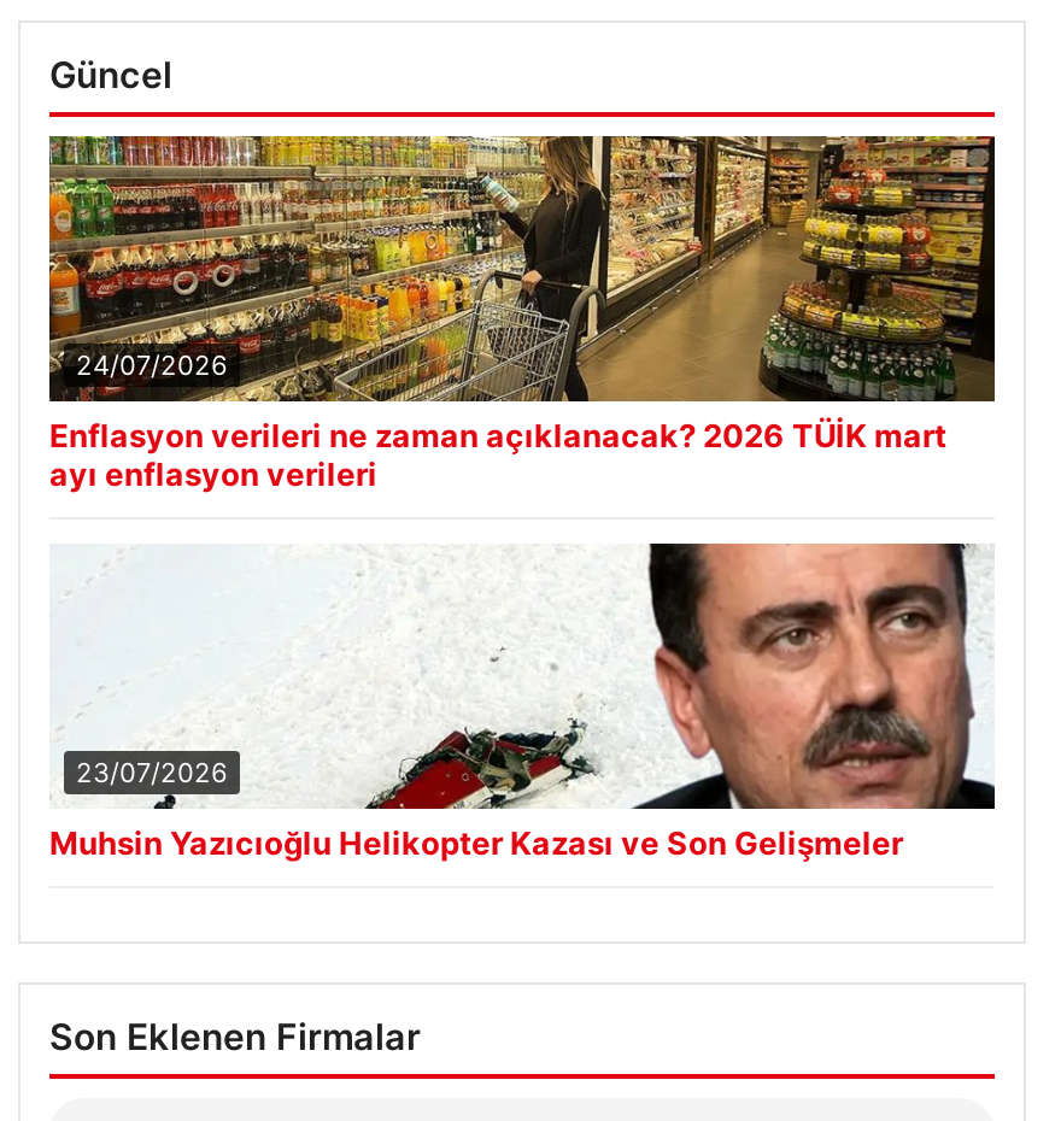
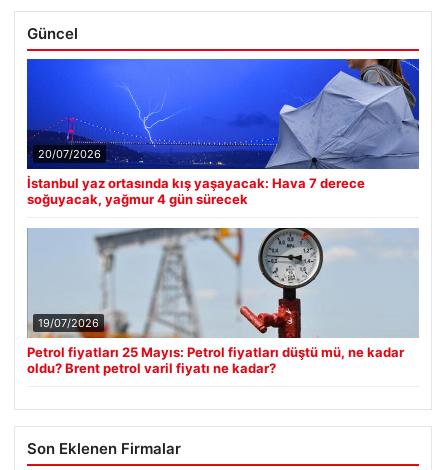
- [image]
- 24/07/2026
+ [image]
+ 20/07/2026

- Enflasyon verileri ne zaman açıklanacak? 2026 TÜİK mart
- ayı enflasyon verileri
+ İstanbul yaz ortasında kış yaşayacak: Hava 7 derece
+ soğuyacak, yağmur 4 gün sürecek

- [image]
- 23/07/2026
+ [image]
+ 19/07/2026

- Muhsin Yazıcıoğlu Helikopter Kazası ve Son Gelişmeler
+ Petrol fiyatları 25 Mayıs: Petrol fiyatları düştü mü, ne kadar
+ oldu? Brent petrol varil fiyatı ne kadar?
